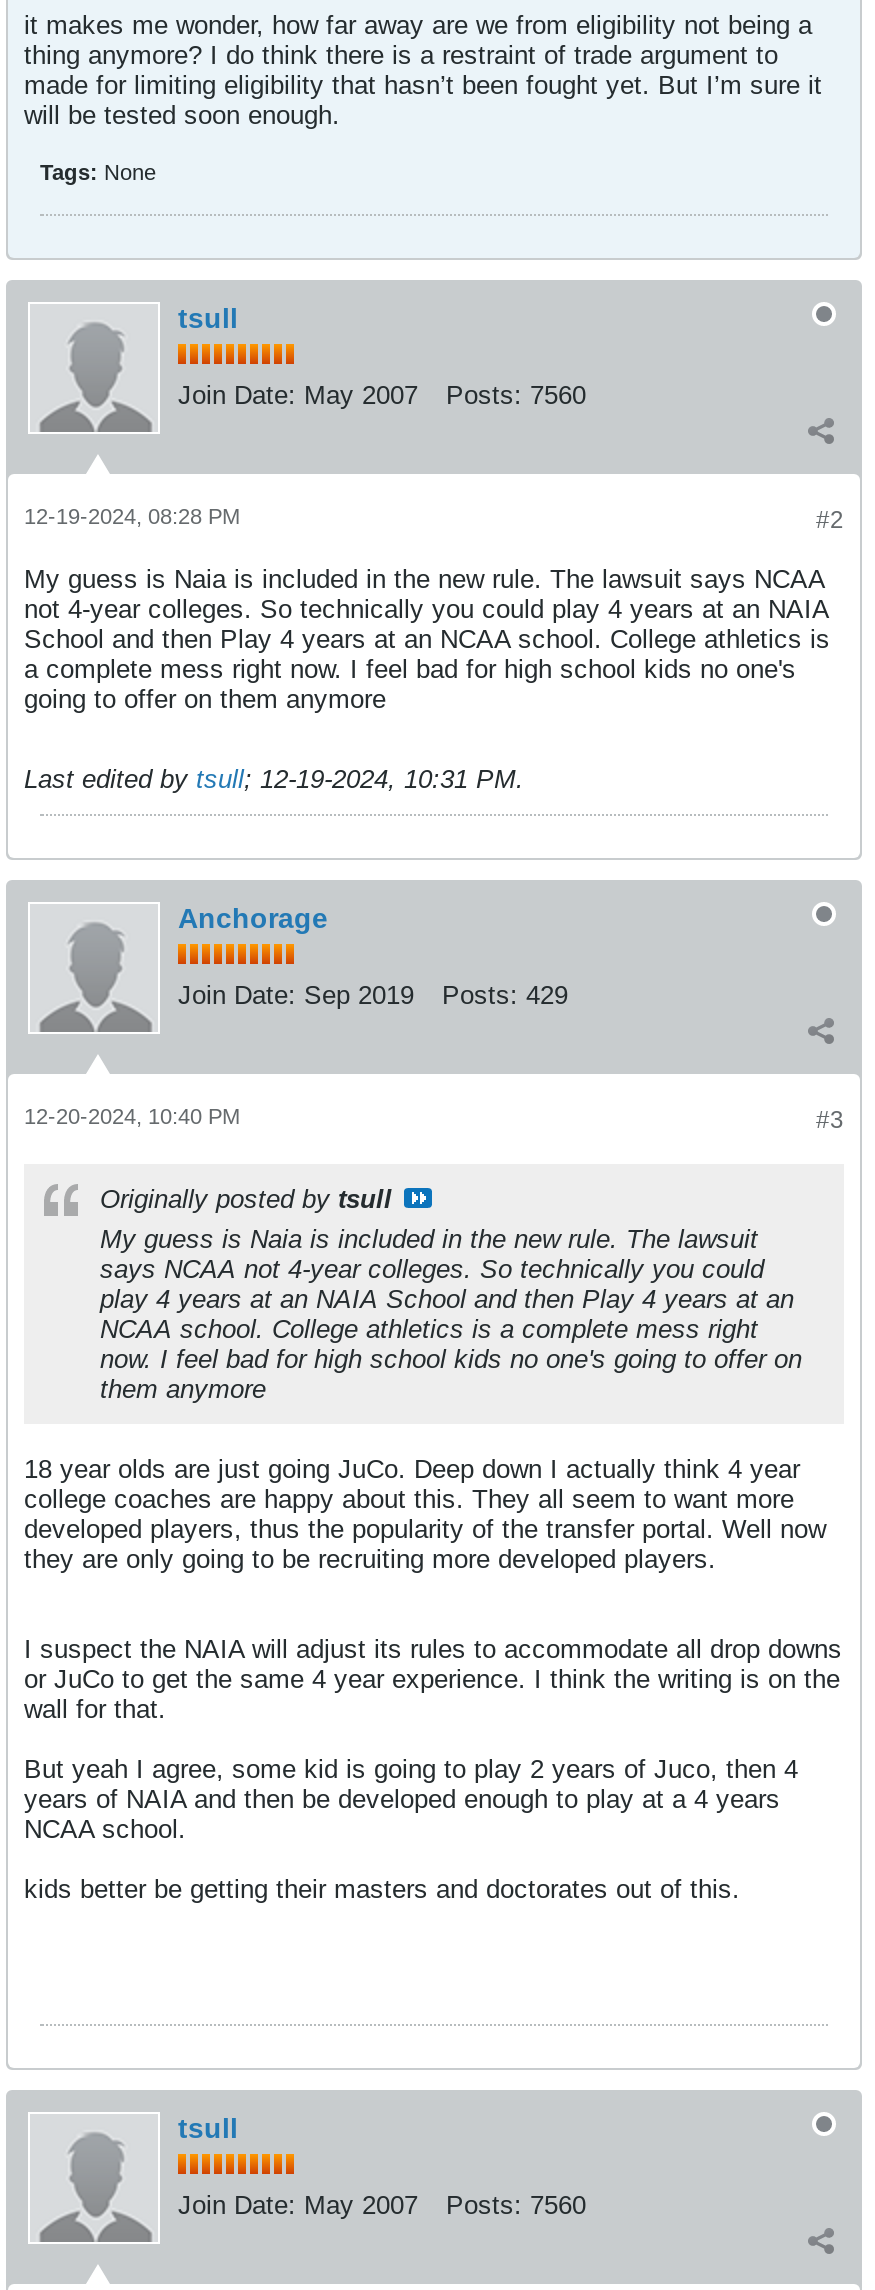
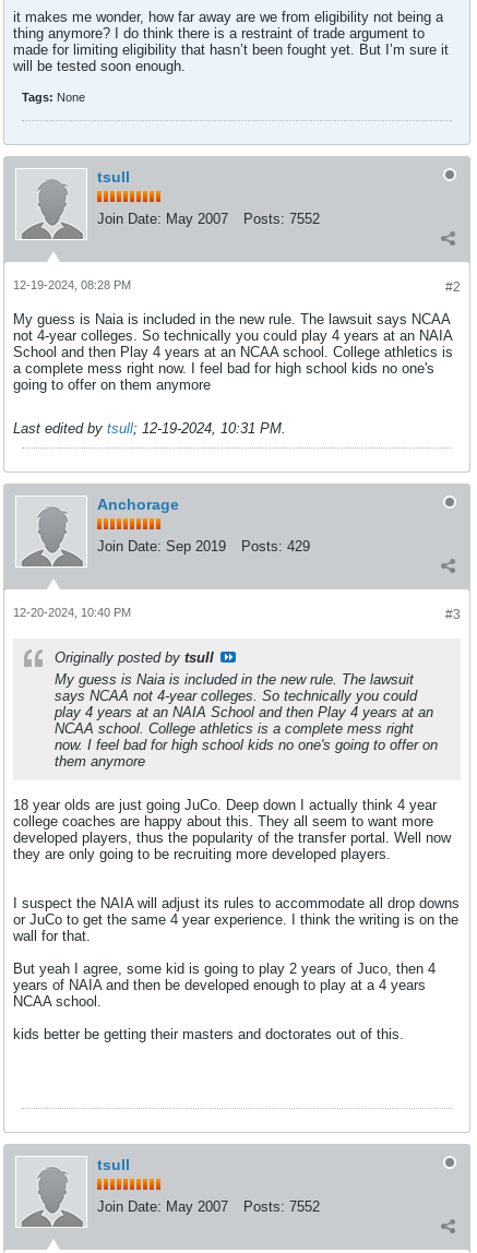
- Join Date: May 2007 Posts: 7560
+ Join Date: May 2007 Posts: 7552

- Join Date: May 2007 Posts: 7560
+ Join Date: May 2007 Posts: 7552
